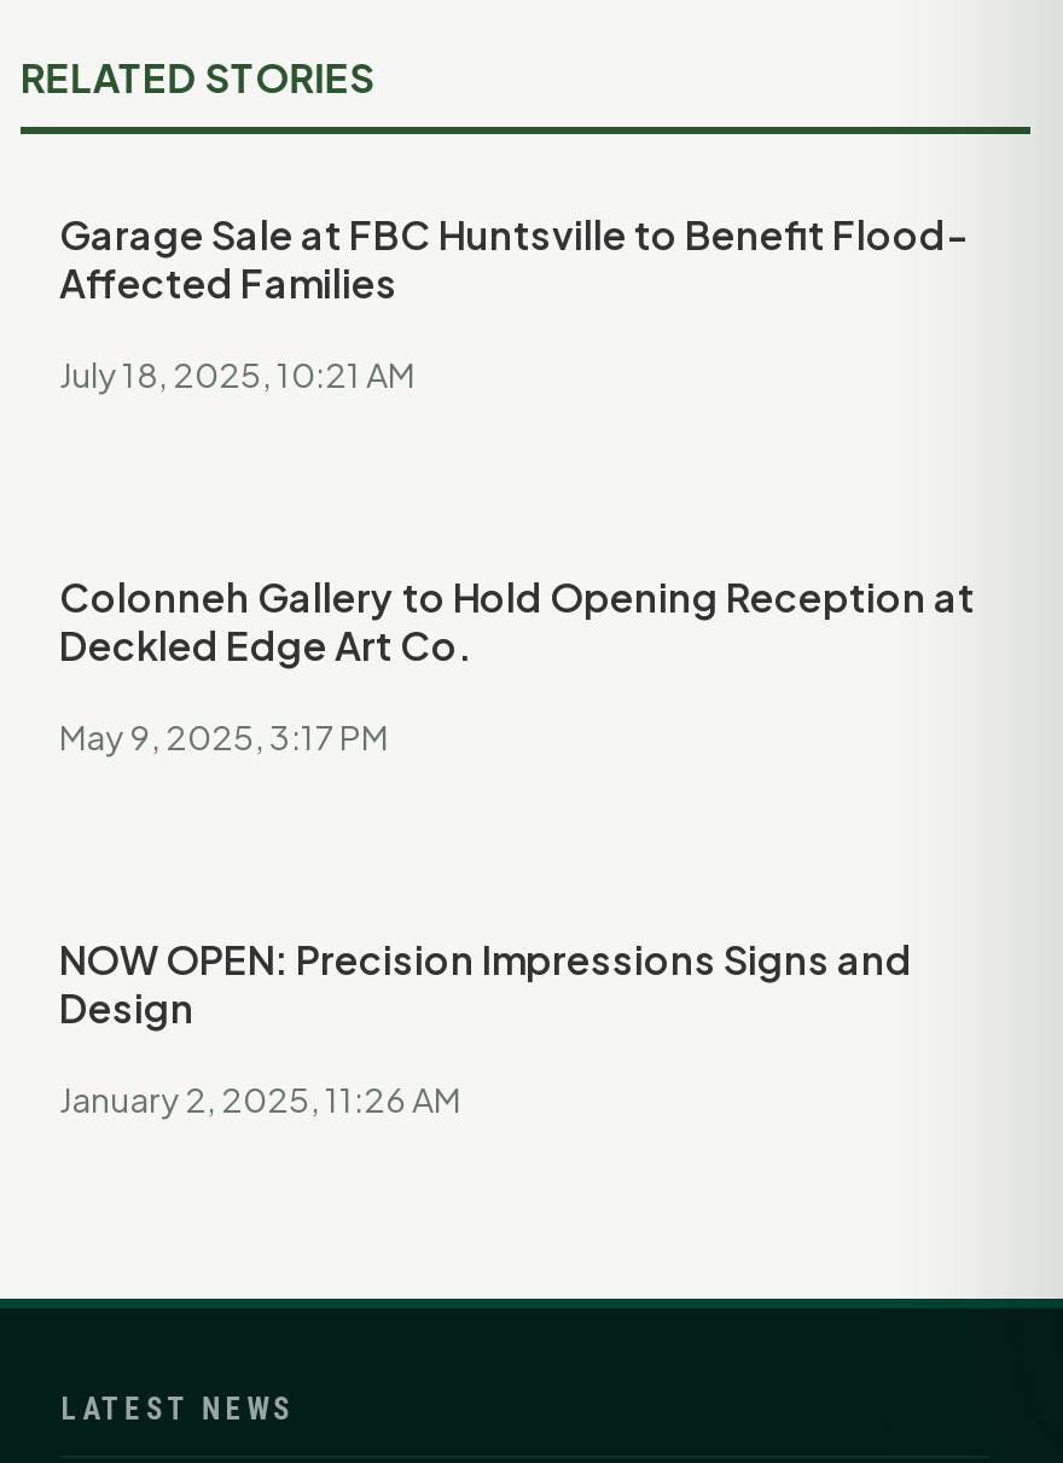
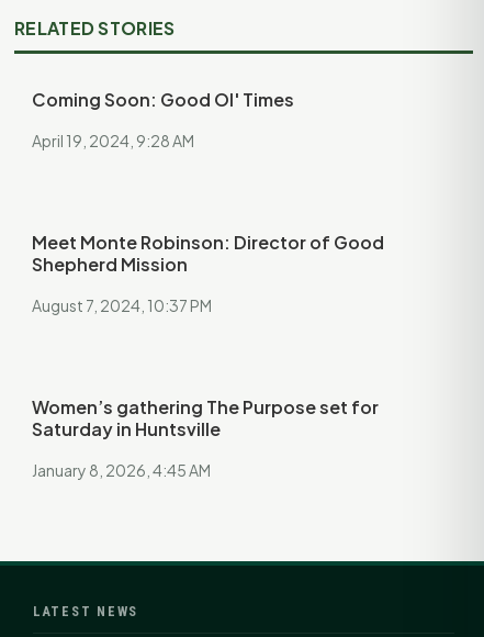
- Garage Sale at FBC Huntsville to Benefit Flood-
- Affected Families
+ Coming Soon: Good Ol' Times

- July 18, 2025, 10:21 AM
+ April 19, 2024, 9:28 AM

- Colonneh Gallery to Hold Opening Reception at
- Deckled Edge Art Co.
+ Meet Monte Robinson: Director of Good
+ Shepherd Mission

- May 9, 2025, 3:17 PM
+ August 7, 2024, 10:37 PM

- NOW OPEN: Precision Impressions Signs and
- Design
+ Women’s gathering The Purpose set for
+ Saturday in Huntsville

- January 2, 2025, 11:26 AM
+ January 8, 2026, 4:45 AM
